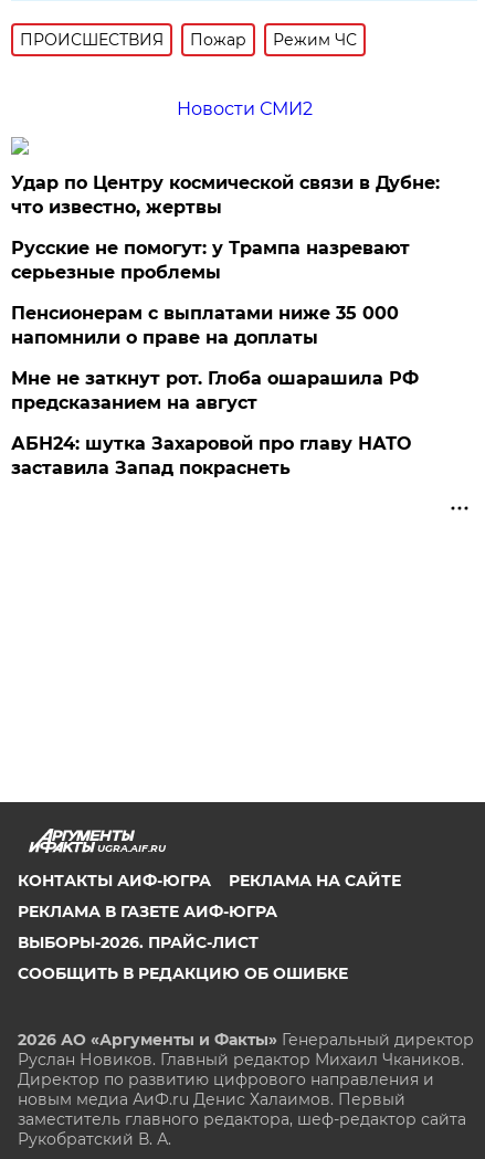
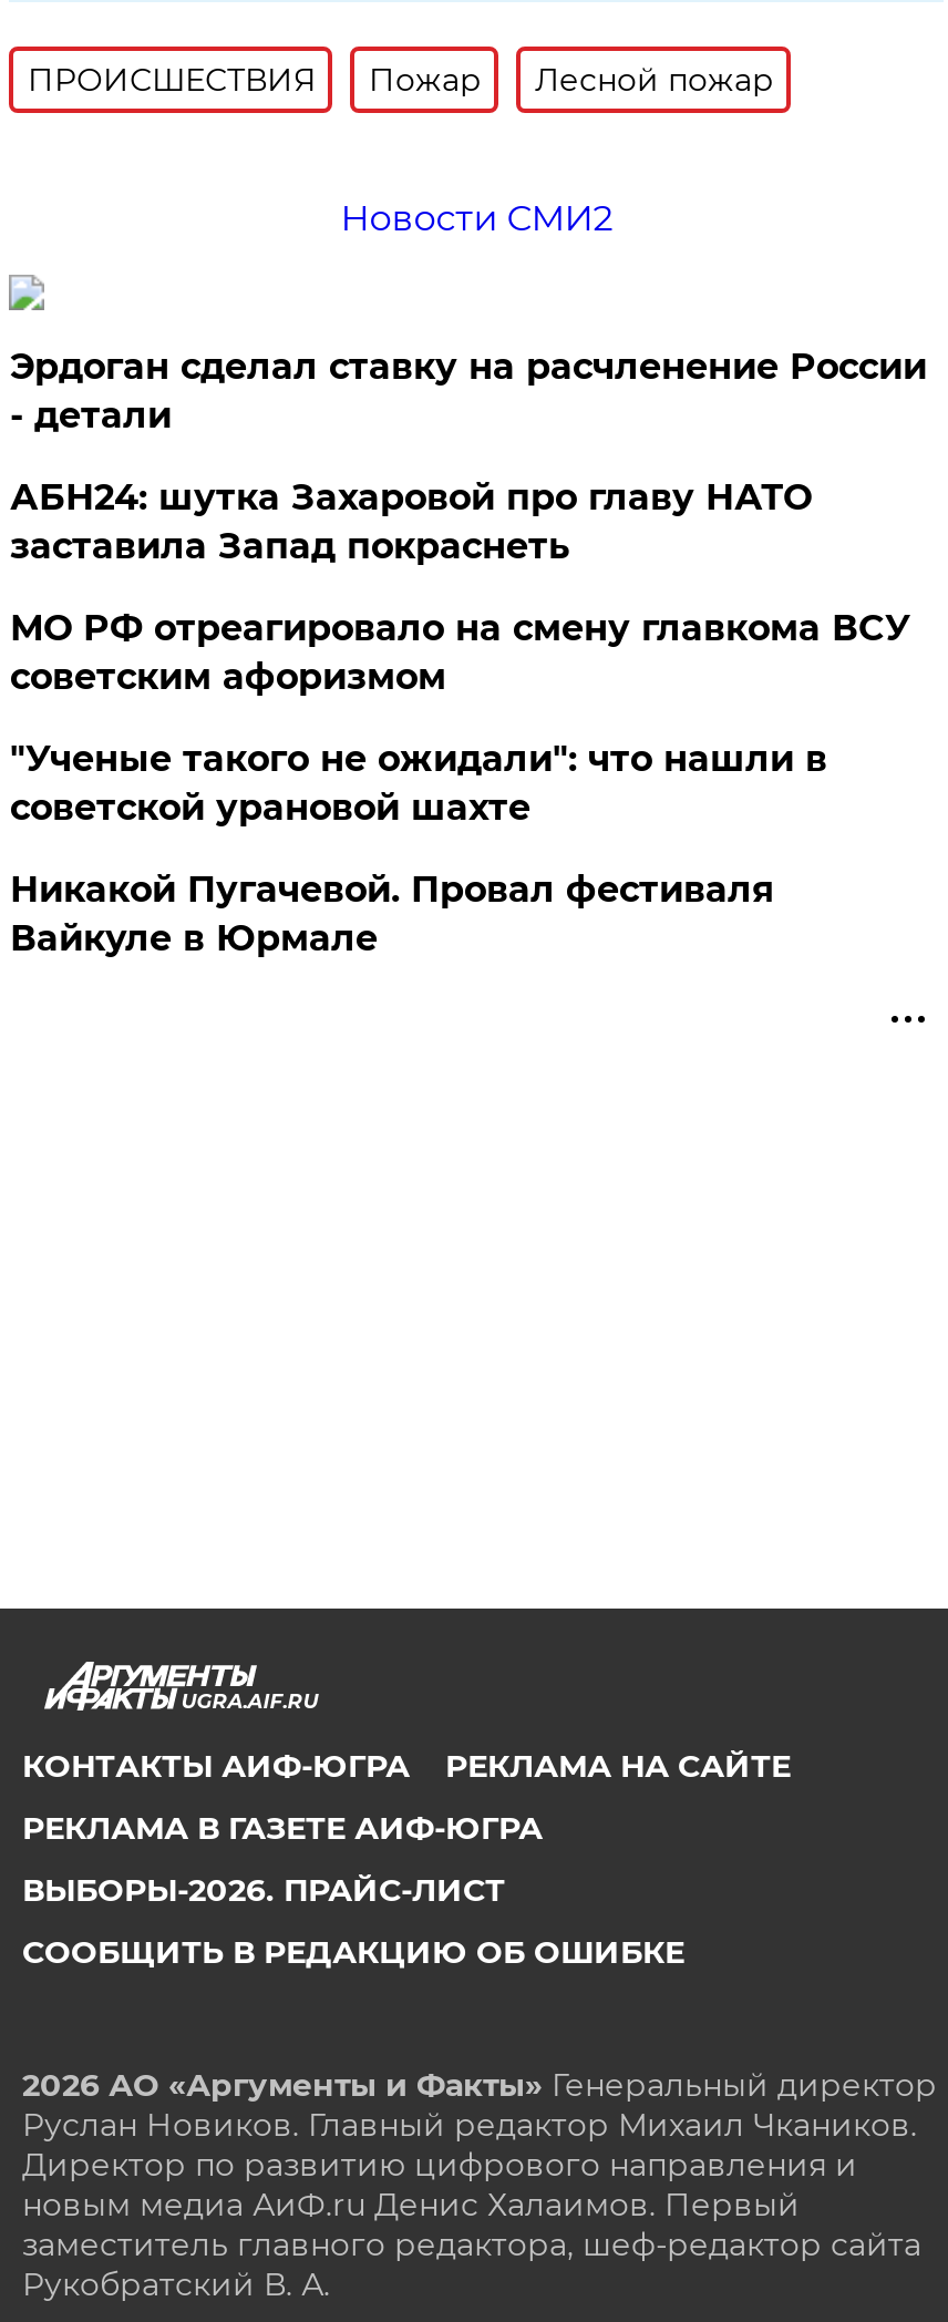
- Режим ЧС
+ Лесной пожар

- Удар по Центру космической связи в Дубне:
- что известно, жертвы
- Русские не помогут: у Трампа назревают
- серьезные проблемы
- Пенсионерам с выплатами ниже 35 000
- напомнили о праве на доплаты
- Мне не заткнут рот. Глоба ошарашила РФ
- предсказанием на август
+ Эрдоган сделал ставку на расчленение России
+ - детали

moved up: АБН24: шутка Захаровой про главу НАТО | заставила Запад покраснеть

+ МО РФ отреагировало на смену главкома ВСУ
+ советским афоризмом
+ "Ученые такого не ожидали": что нашли в
+ советской урановой шахте
+ Никакой Пугачевой. Провал фестиваля
+ Вайкуле в Юрмале
